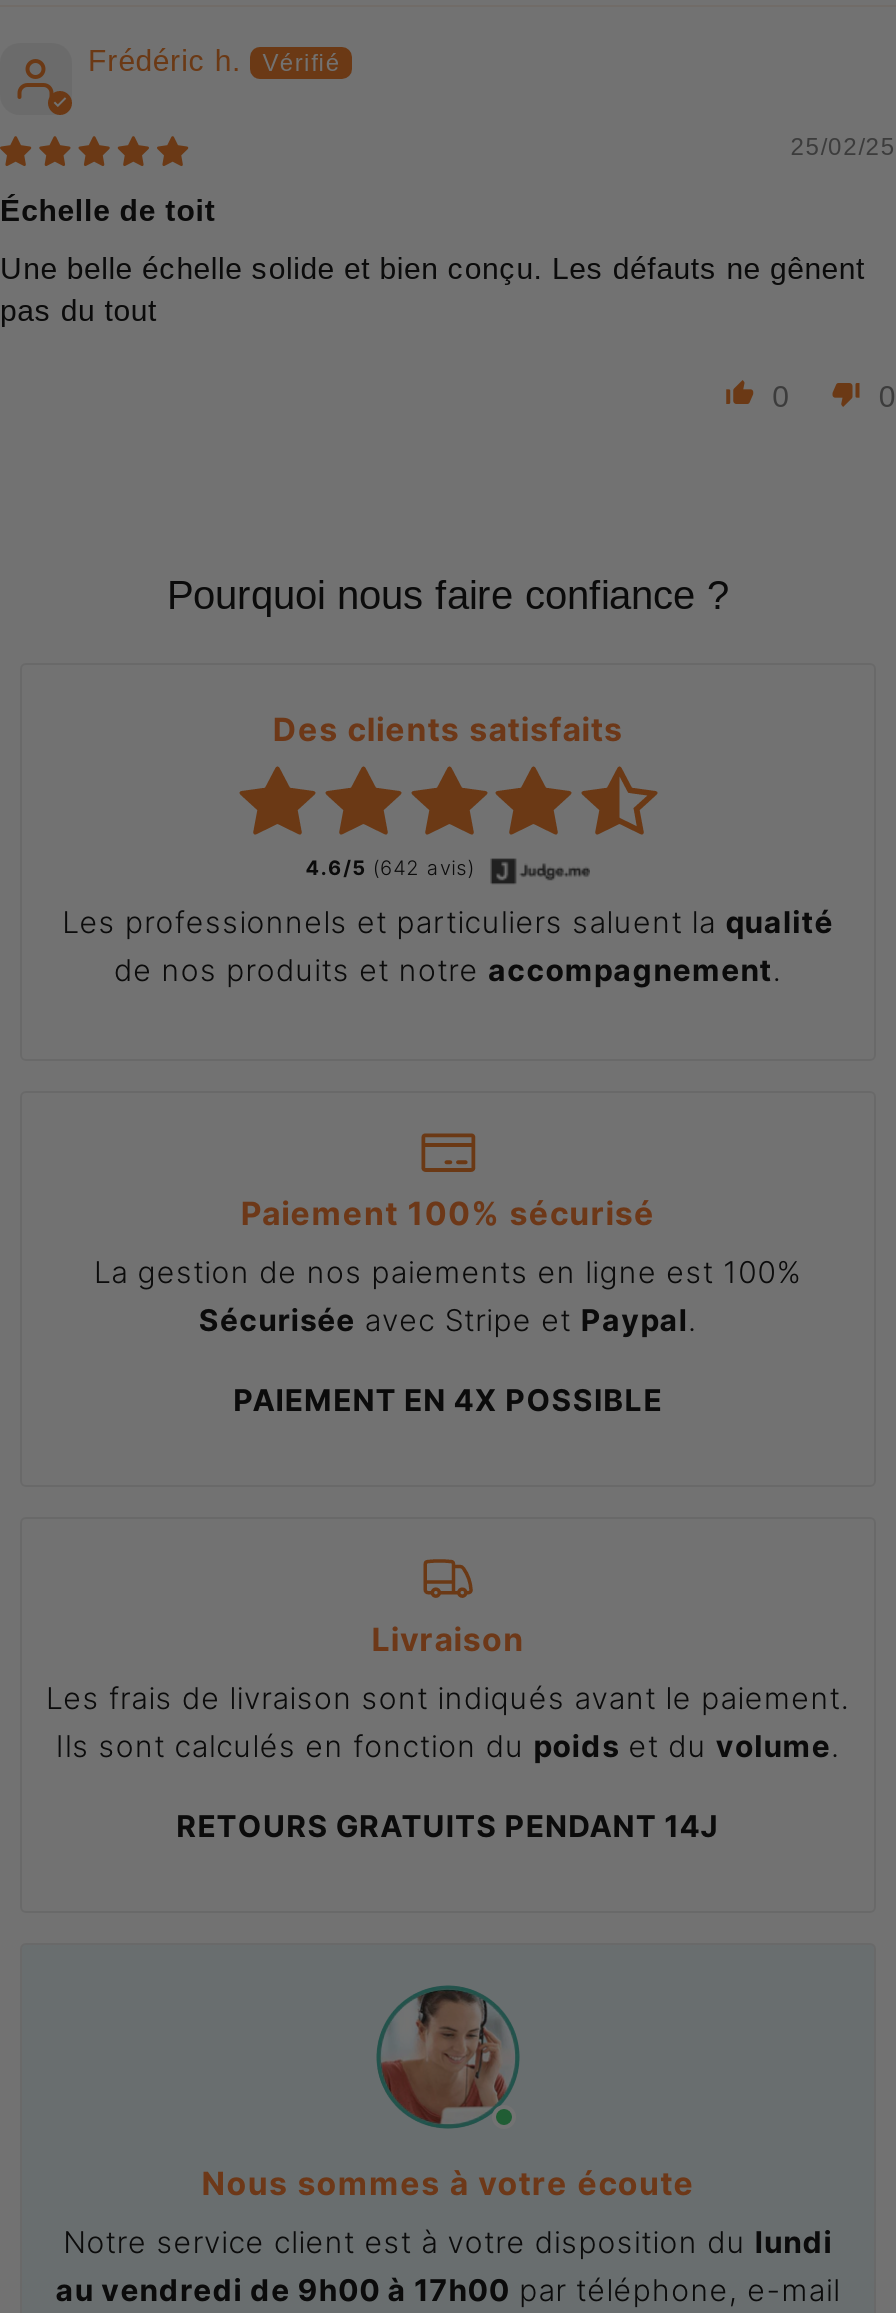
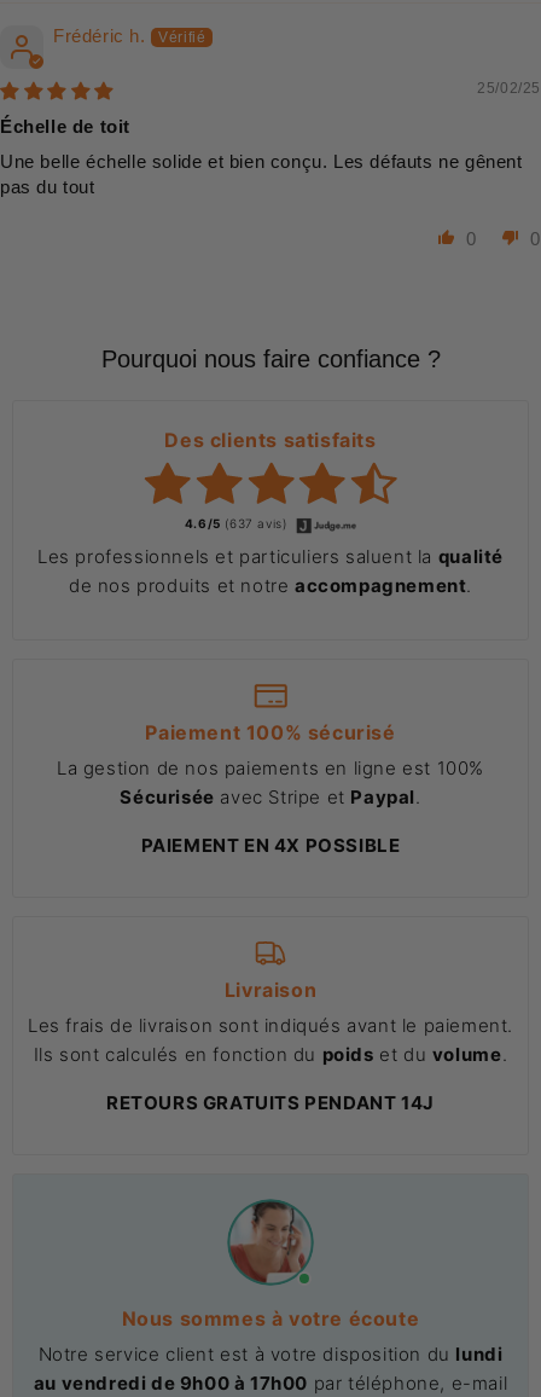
- 4.6/5 (642 avis)
+ 4.6/5 (637 avis)
